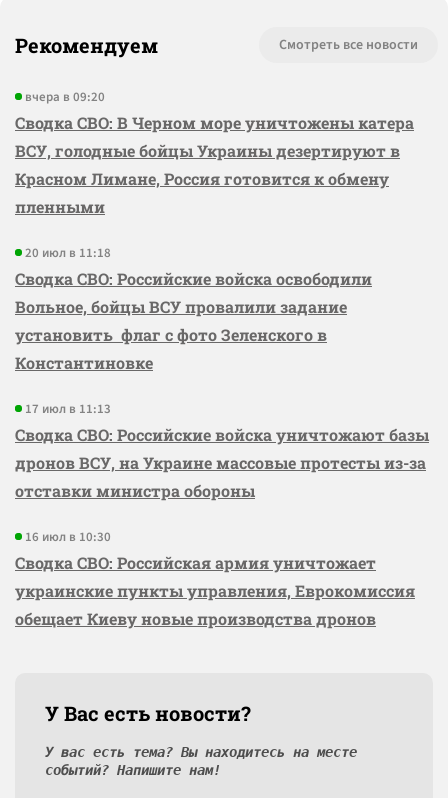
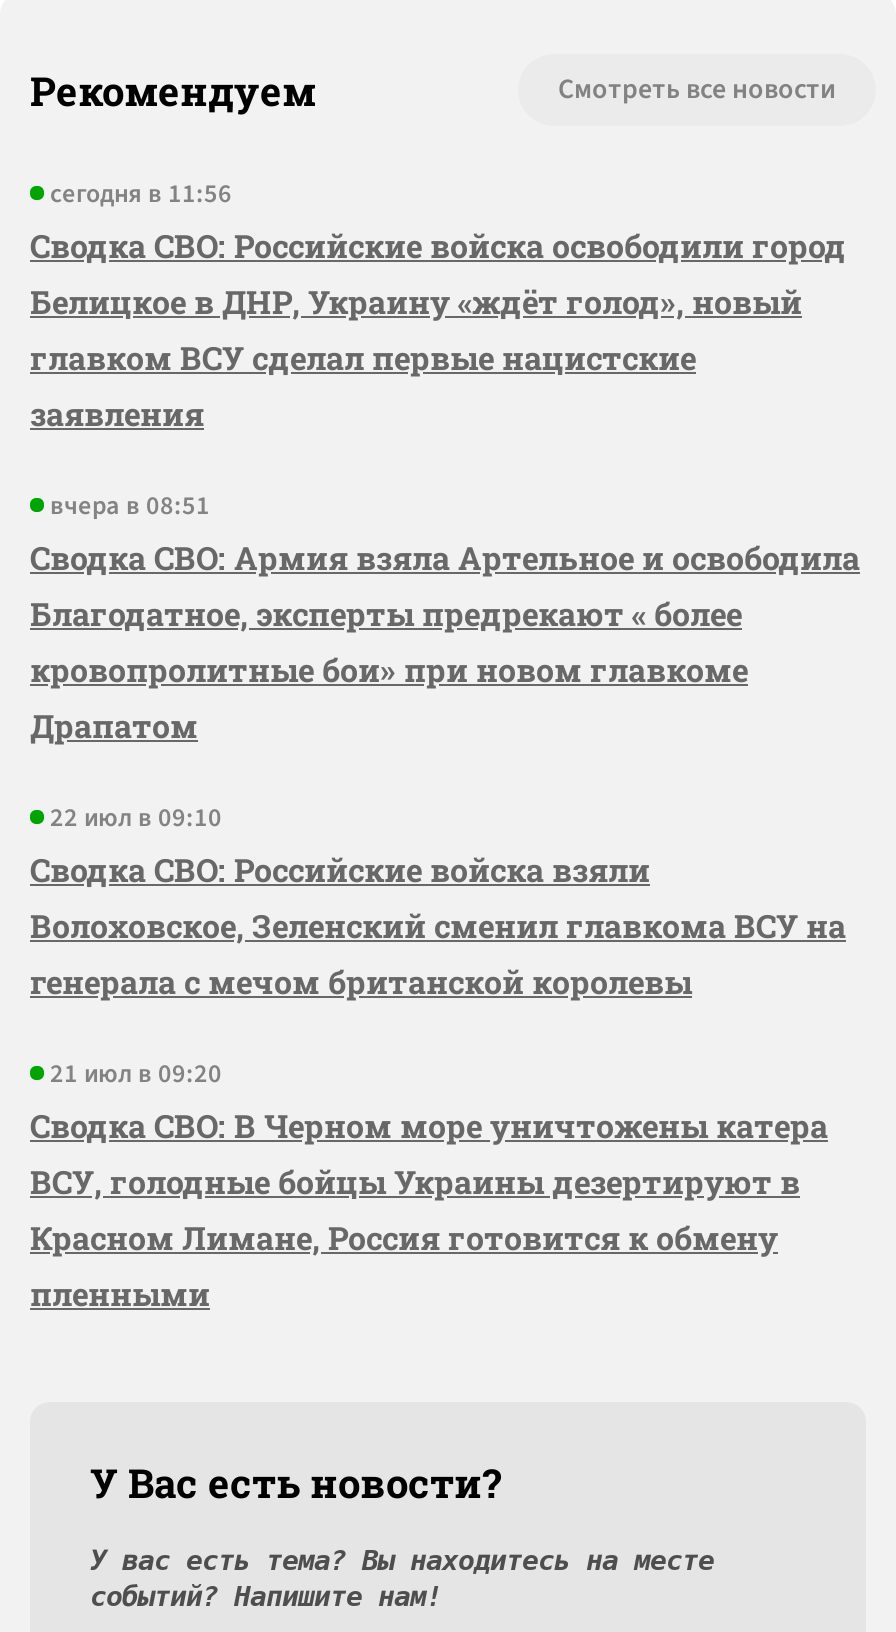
- вчера в 09:20
+ сегодня в 11:56
+ Сводка СВО: Российские войска освободили город
+ Белицкое в ДНР, Украину «ждёт голод», новый
+ главком ВСУ сделал первые нацистские
+ заявления
+ вчера в 08:51
+ Сводка СВО: Армия взяла Артельное и освободила
+ Благодатное, эксперты предрекают « более
+ кровопролитные бои» при новом главкоме
+ Драпатом
+ 22 июл в 09:10
+ Сводка СВО: Российские войска взяли
+ Волоховское, Зеленский сменил главкома ВСУ на
+ генерала с мечом британской королевы
+ 21 июл в 09:20

moved down: Сводка СВО: В Черном море уничтожены катера | ВСУ, голодные бойцы Украины дезертируют в | Красном Лимане, Россия готовится к обмену | пленными

- 20 июл в 11:18
- Сводка СВО: Российские войска освободили
- Вольное, бойцы ВСУ провалили задание
- установить флаг с фото Зеленского в
- Константиновке
- 17 июл в 11:13
- Сводка СВО: Российские войска уничтожают базы
- дронов ВСУ, на Украине массовые протесты из-за
- отставки министра обороны
- 16 июл в 10:30
- Сводка СВО: Российская армия уничтожает
- украинские пункты управления, Еврокомиссия
- обещает Киеву новые производства дронов
